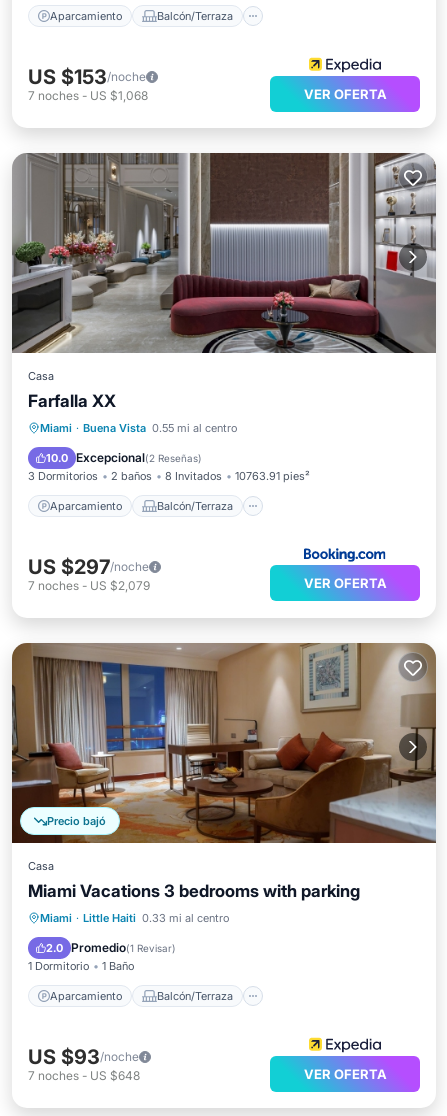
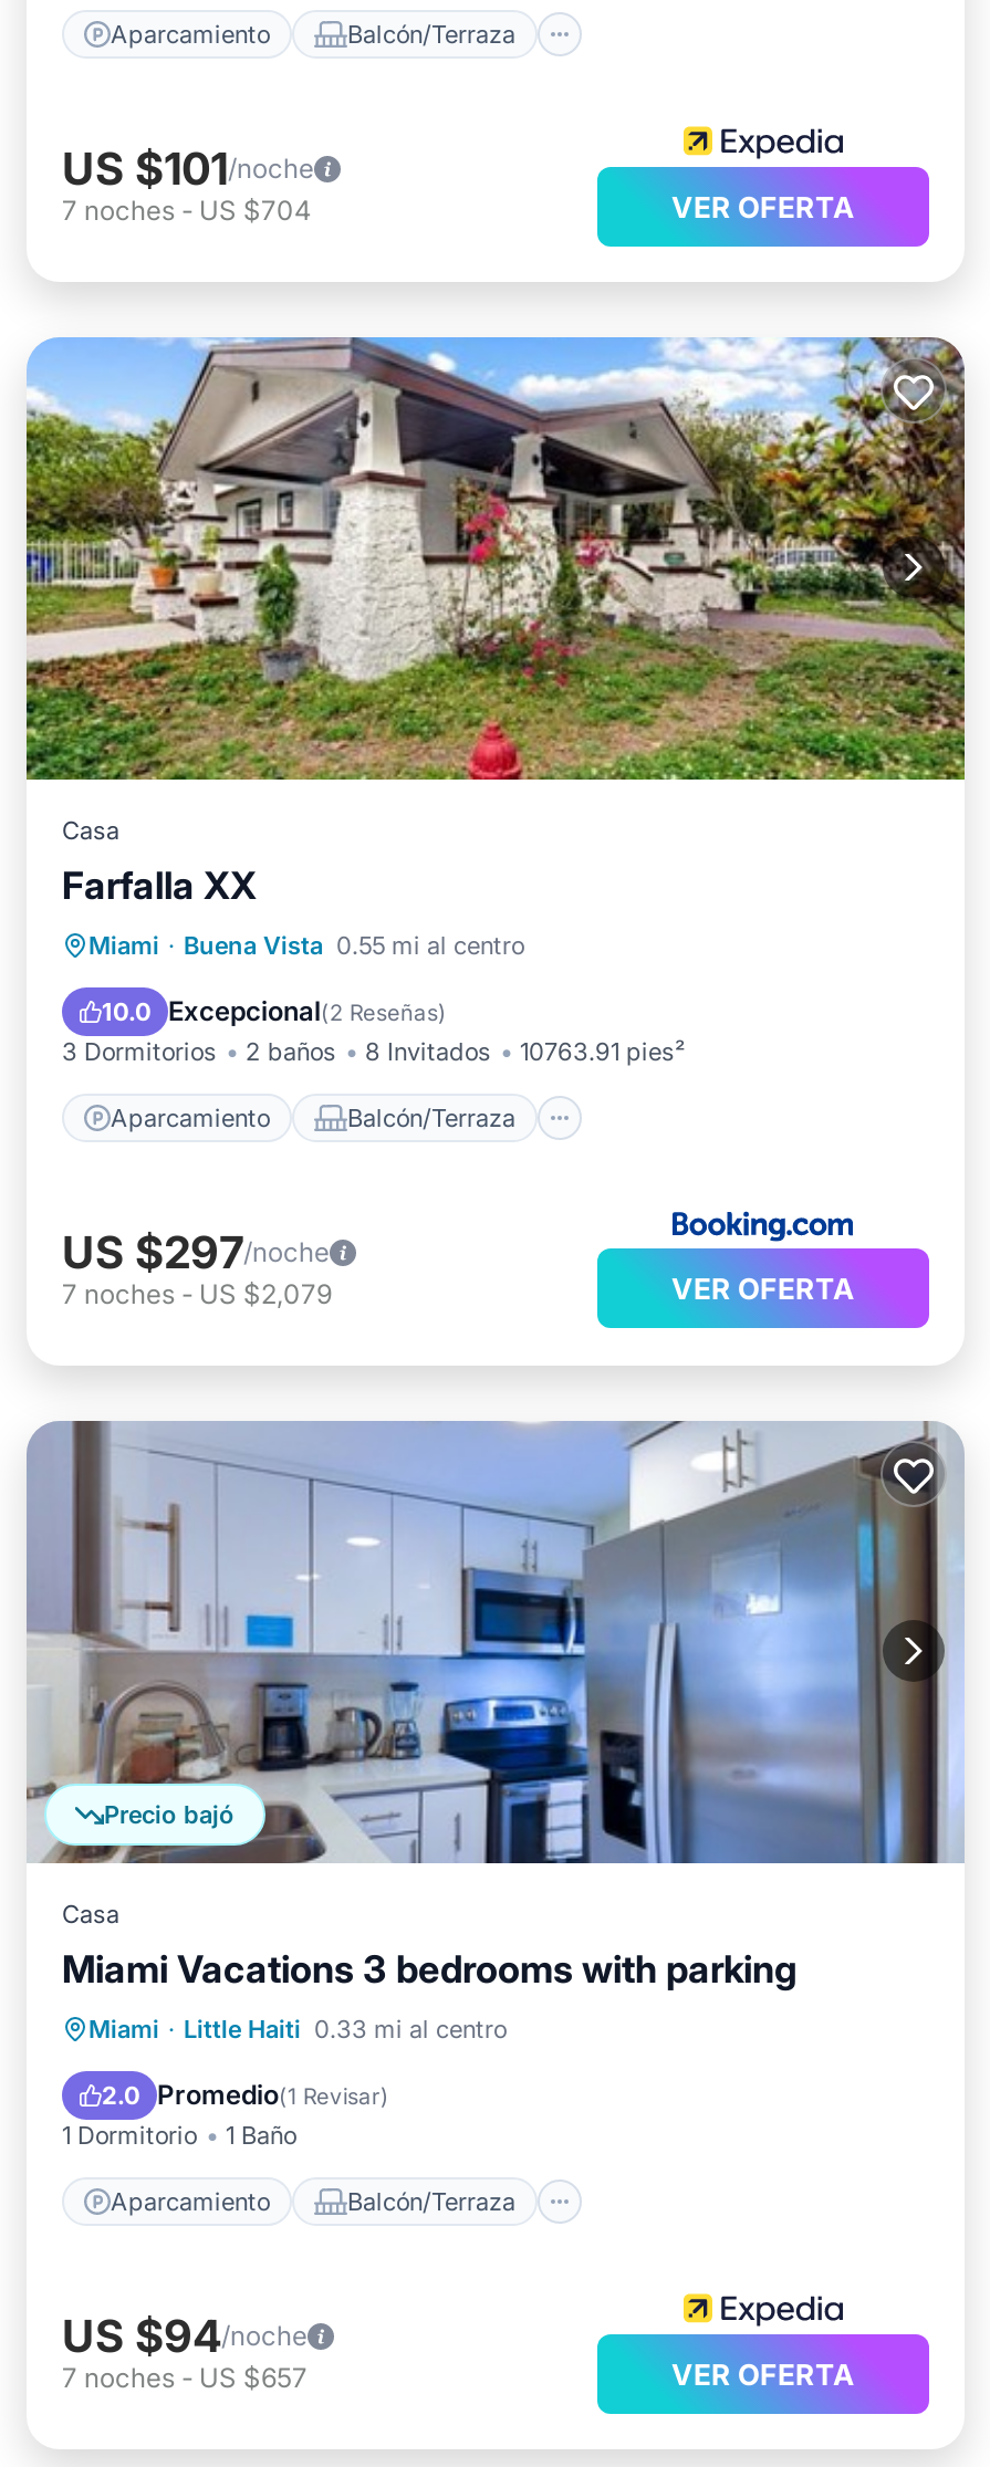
- US $153/noche
+ US $101/noche

- 7 noches - US $1,068
+ 7 noches - US $704

- [image]
+ [image]

- [image]
+ [image]

- US $93/noche
+ US $94/noche

- 7 noches - US $648
+ 7 noches - US $657
